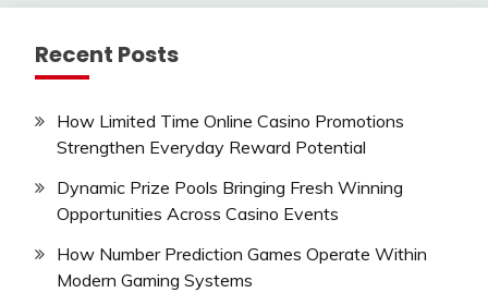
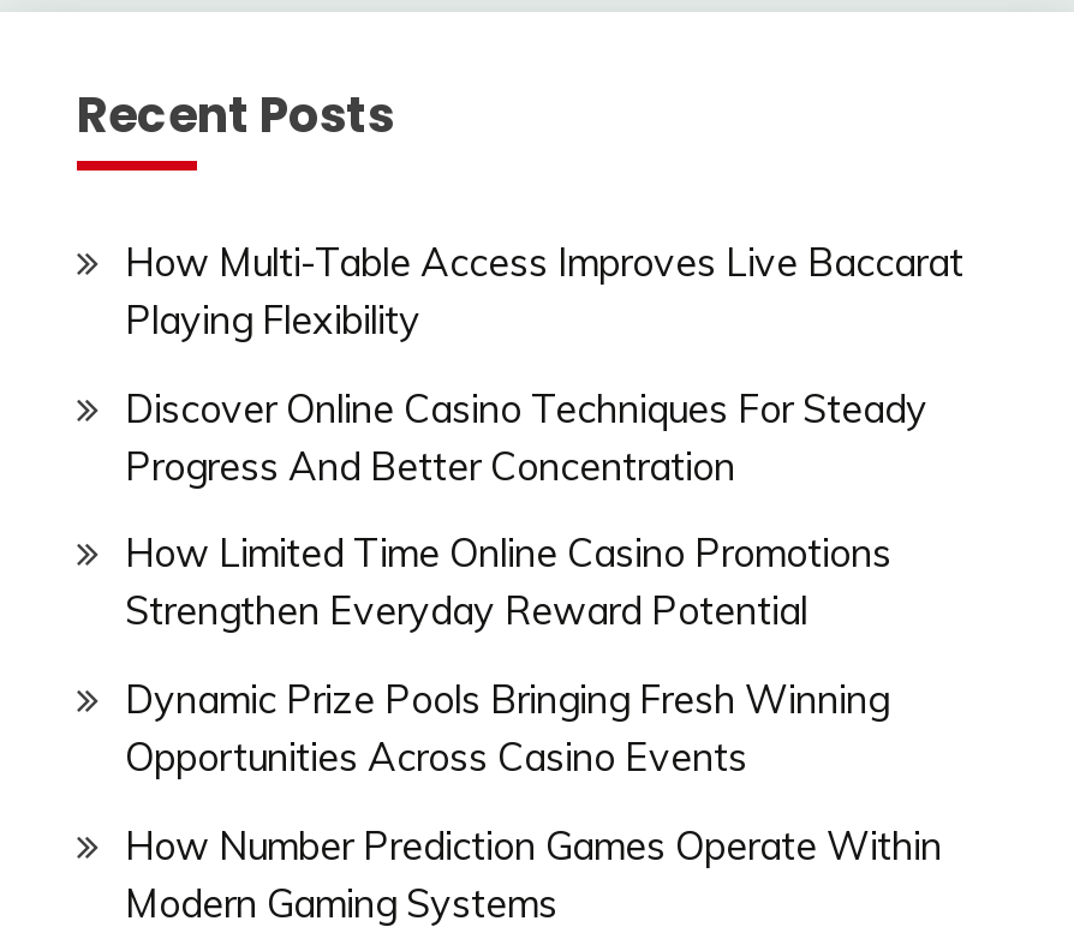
+ How Multi-Table Access Improves Live Baccarat
+ Playing Flexibility
+ Discover Online Casino Techniques For Steady
+ Progress And Better Concentration
